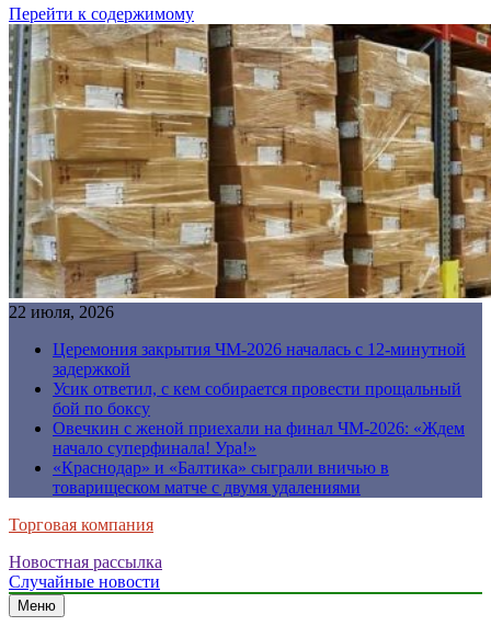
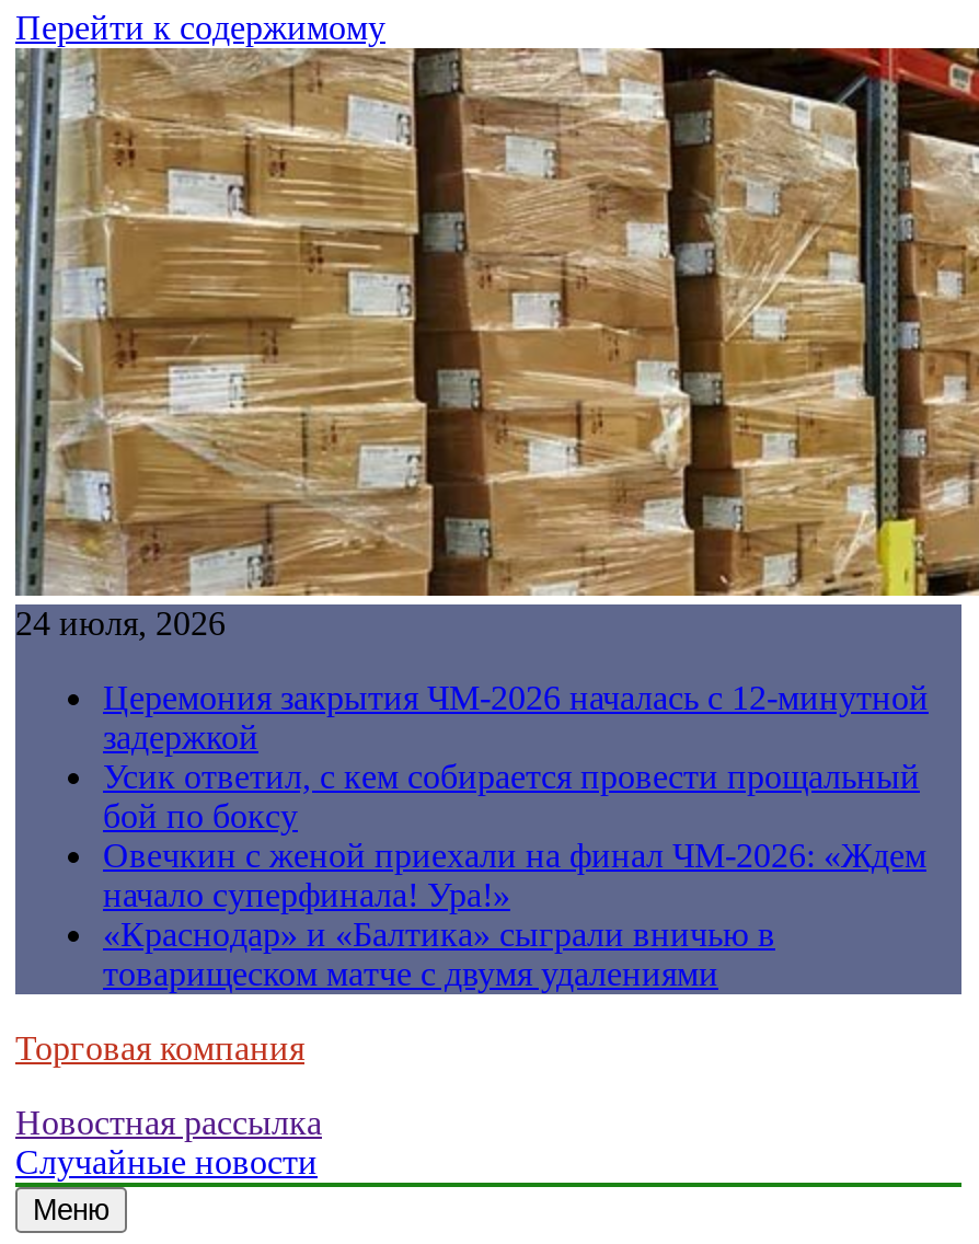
- 22 июля, 2026
+ 24 июля, 2026
